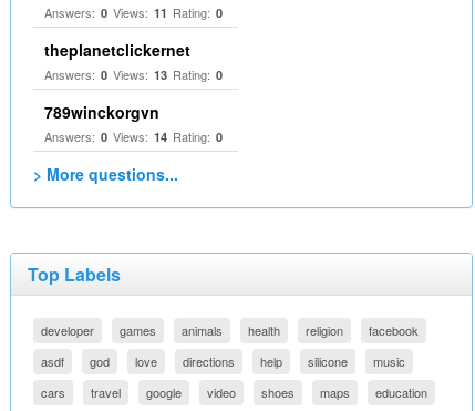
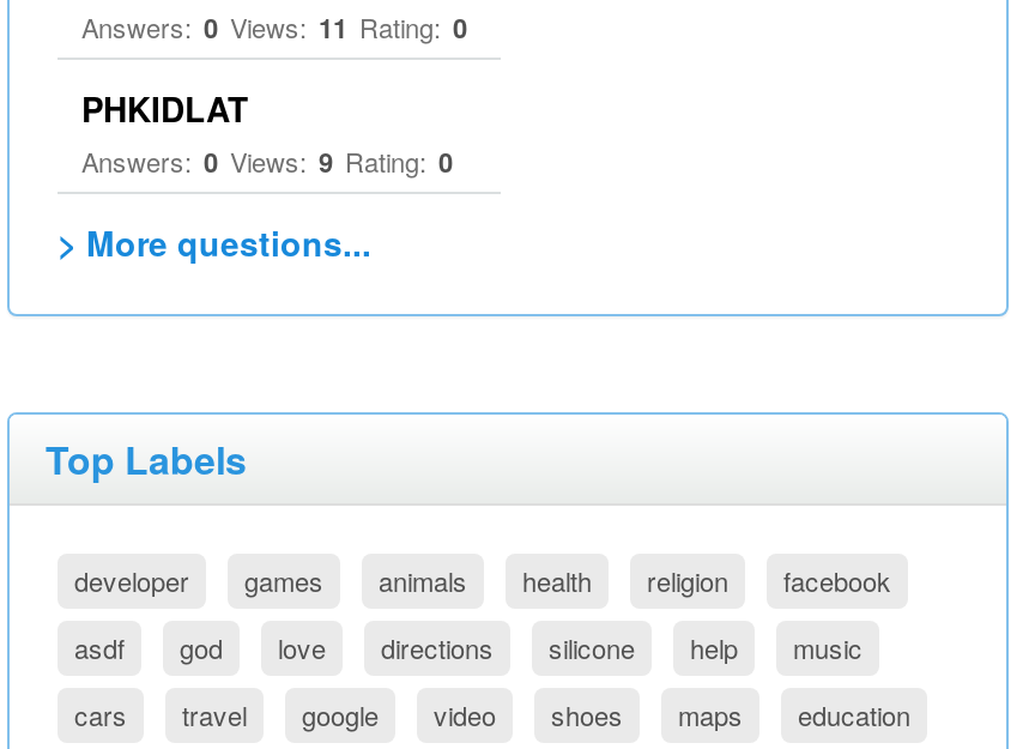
- theplanetclickernet
- Answers: 0 Views: 13 Rating: 0
- 789winckorgvn
- Answers: 0 Views: 14 Rating: 0
+ PHKIDLAT
+ Answers: 0 Views: 9 Rating: 0

moved up: silicone
